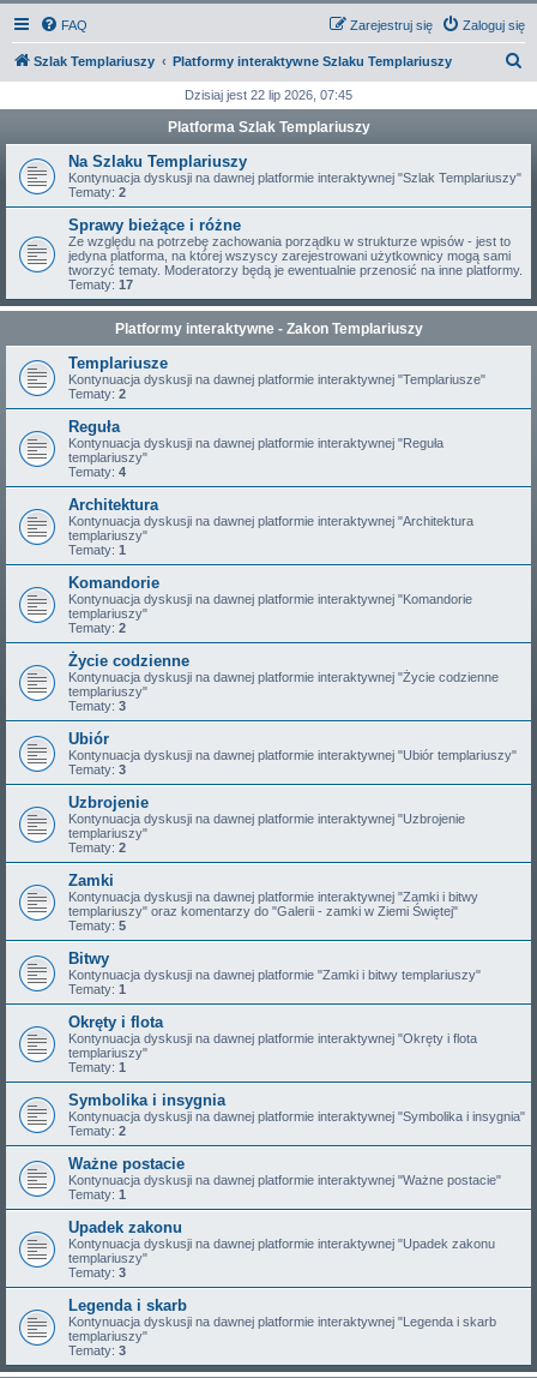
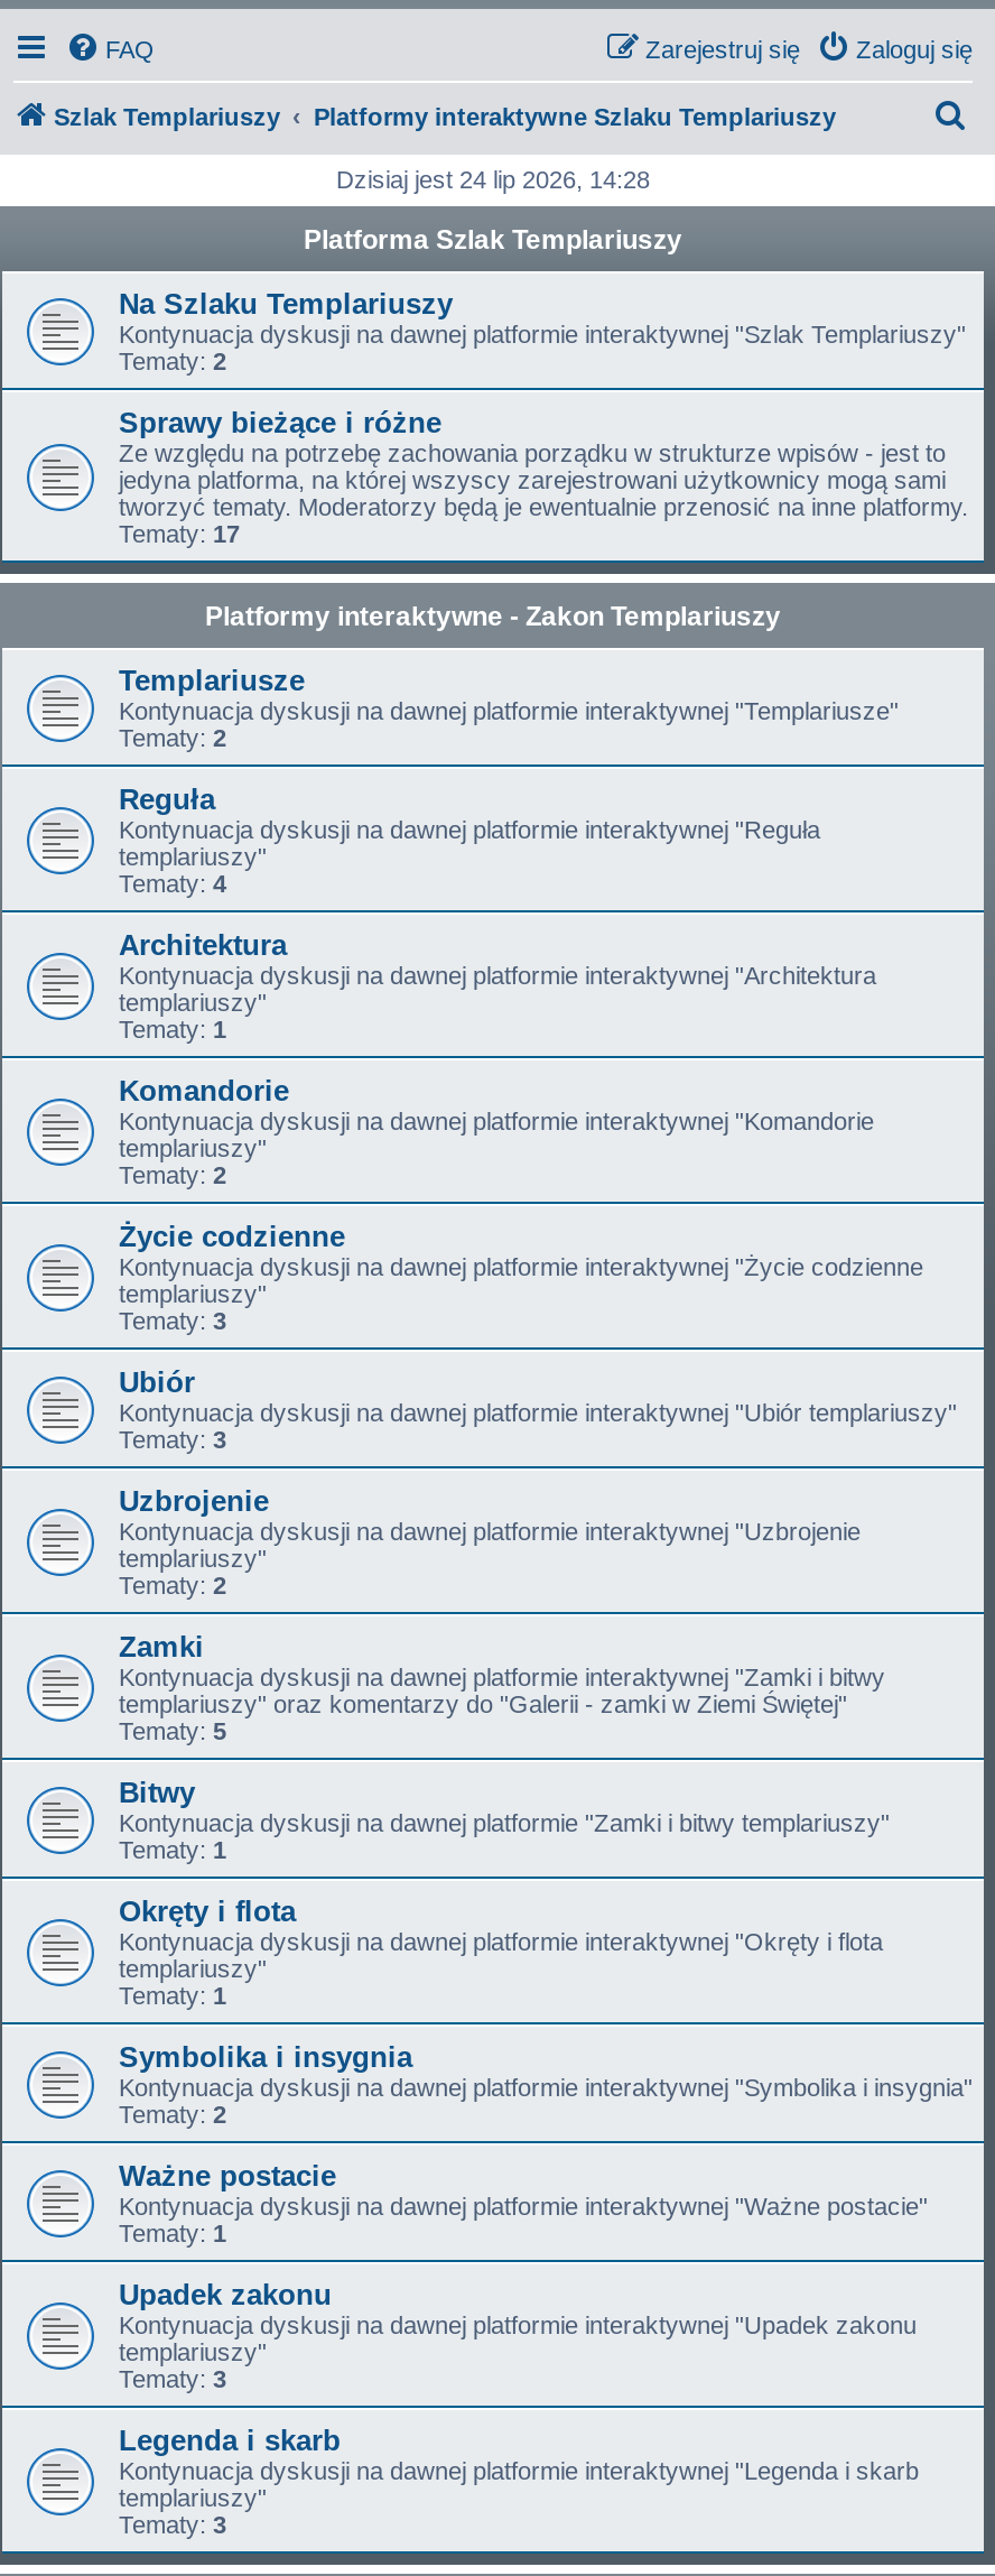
- Dzisiaj jest 22 lip 2026, 07:45
+ Dzisiaj jest 24 lip 2026, 14:28
